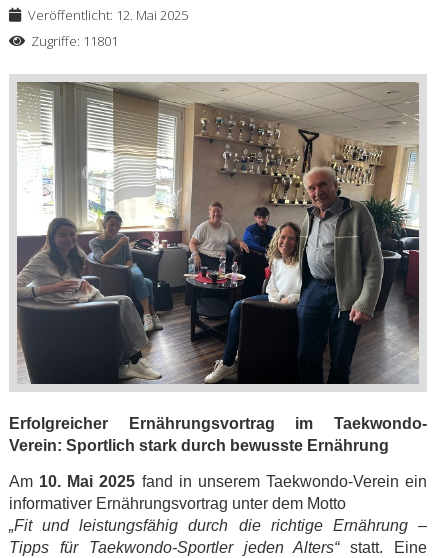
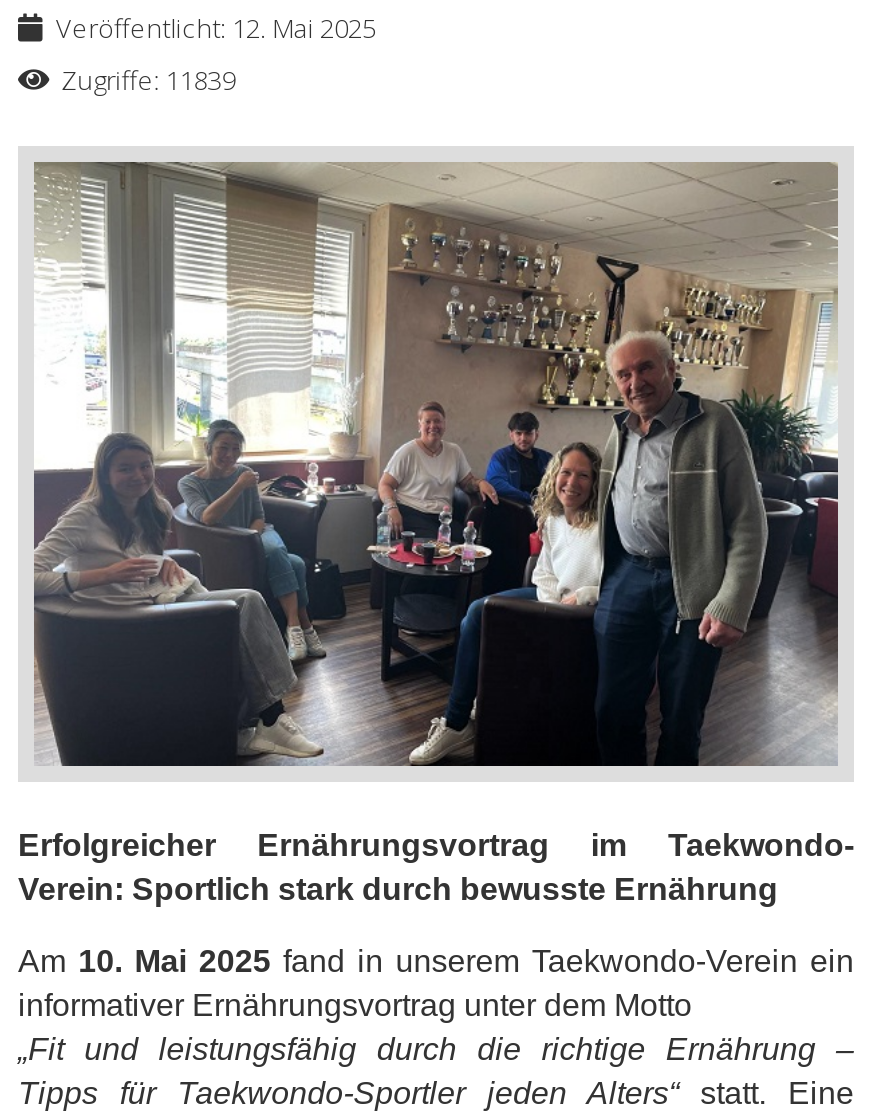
- Zugriffe: 11801
+ Zugriffe: 11839
